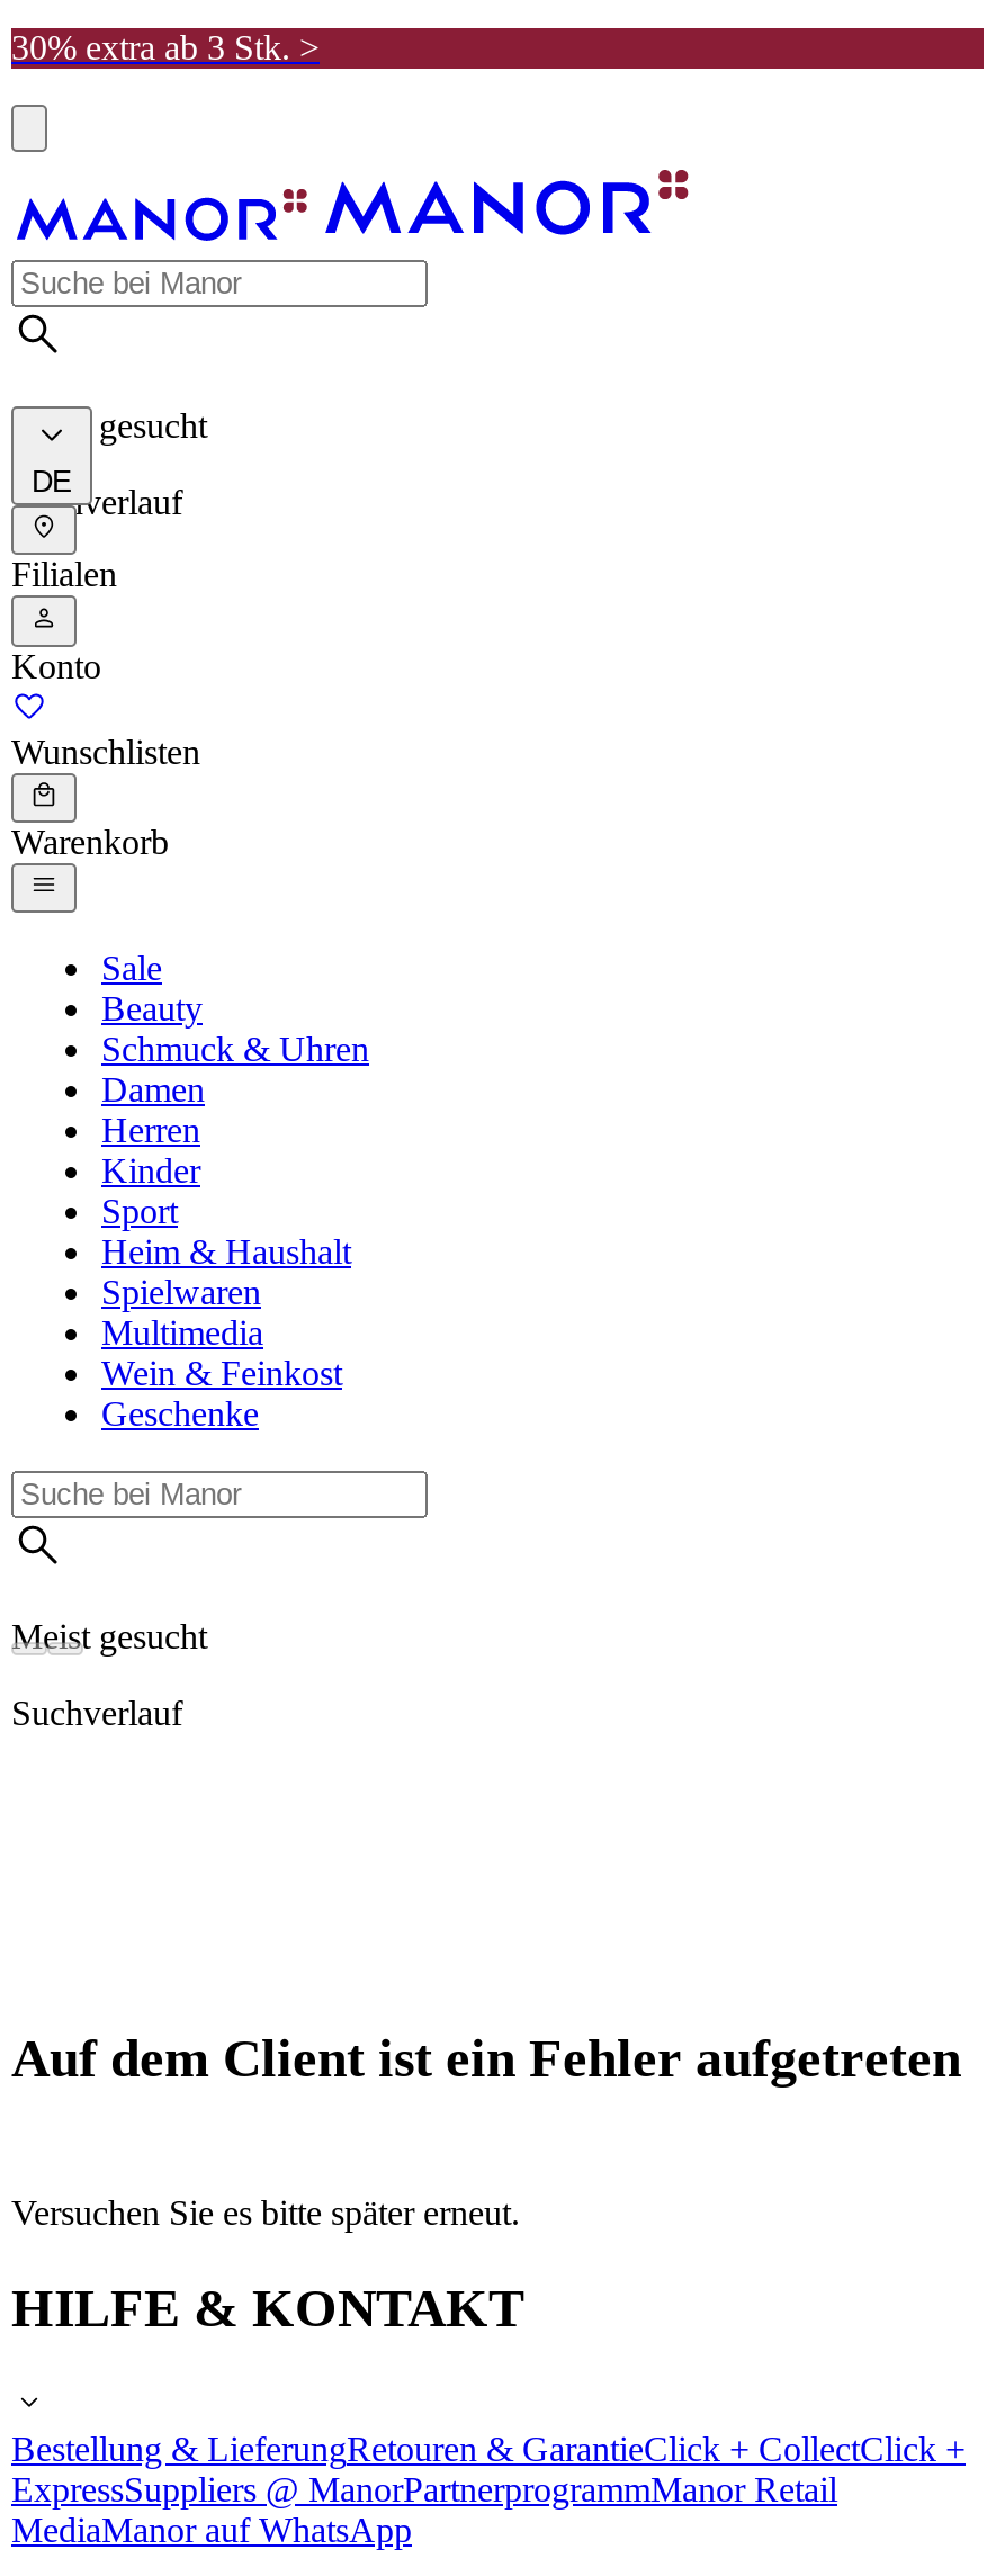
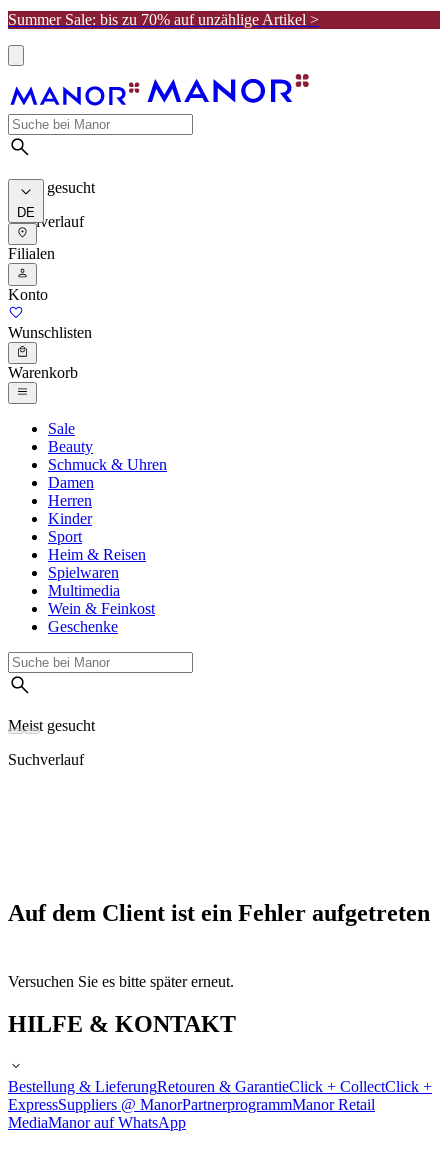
- 30% extra ab 3 Stk. >
+ Summer Sale: bis zu 70% auf unzählige Artikel >

- Heim & Haushalt
+ Heim & Reisen
